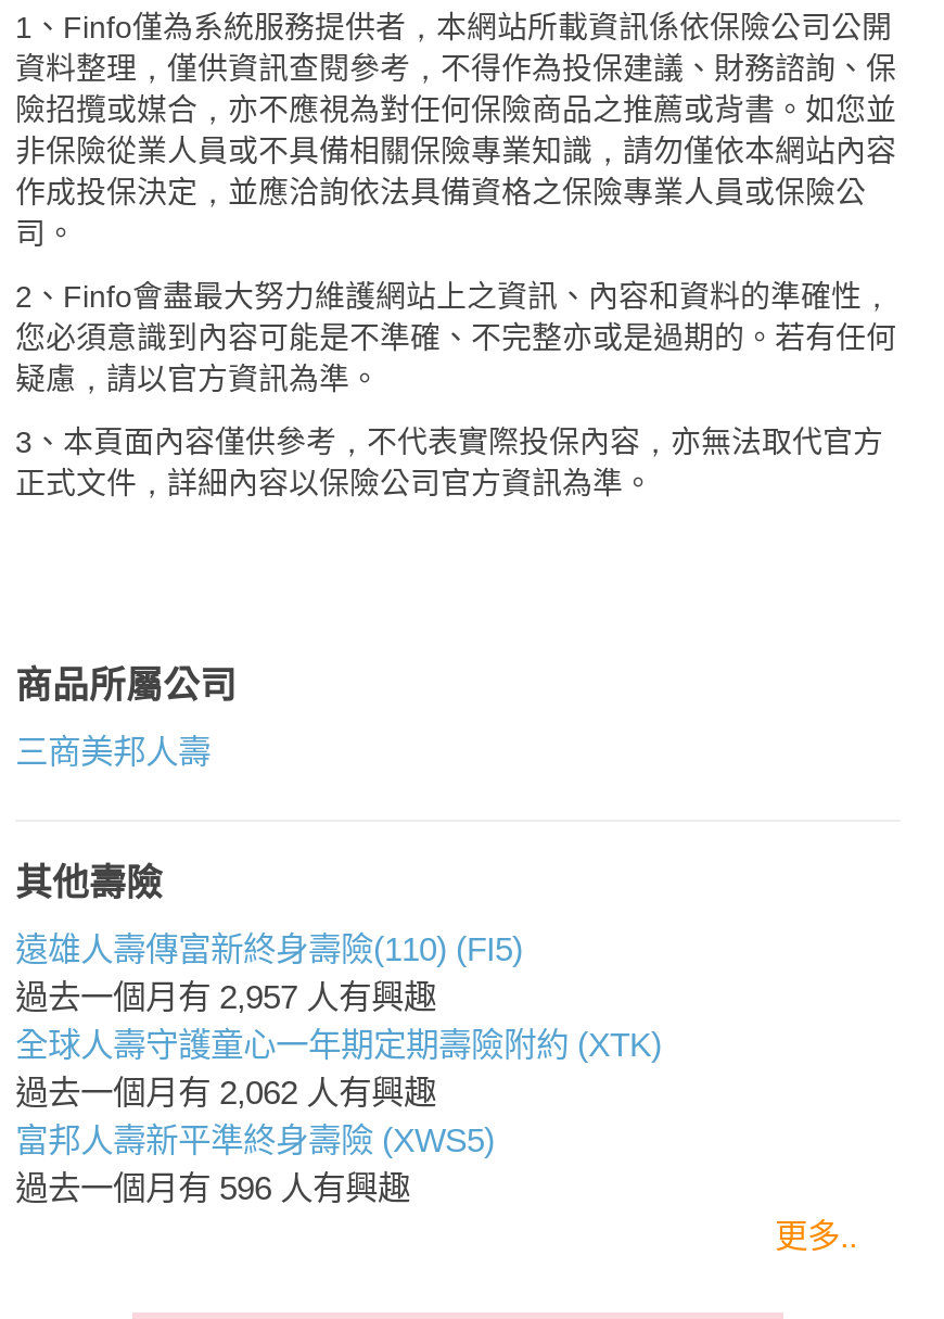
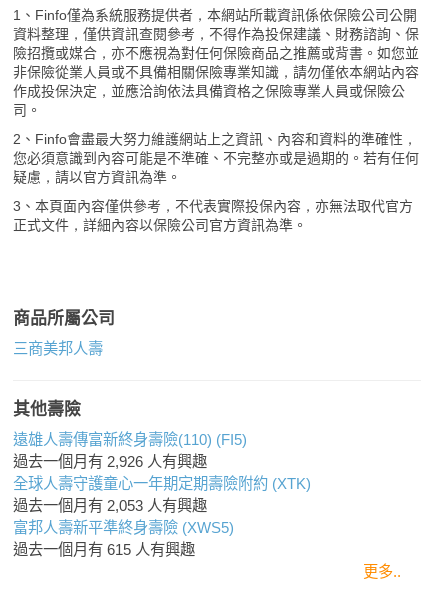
- 過去一個月有2,957人有興趣
+ 過去一個月有2,926人有興趣

- 過去一個月有2,062人有興趣
+ 過去一個月有2,053人有興趣

- 過去一個月有596人有興趣
+ 過去一個月有615人有興趣
